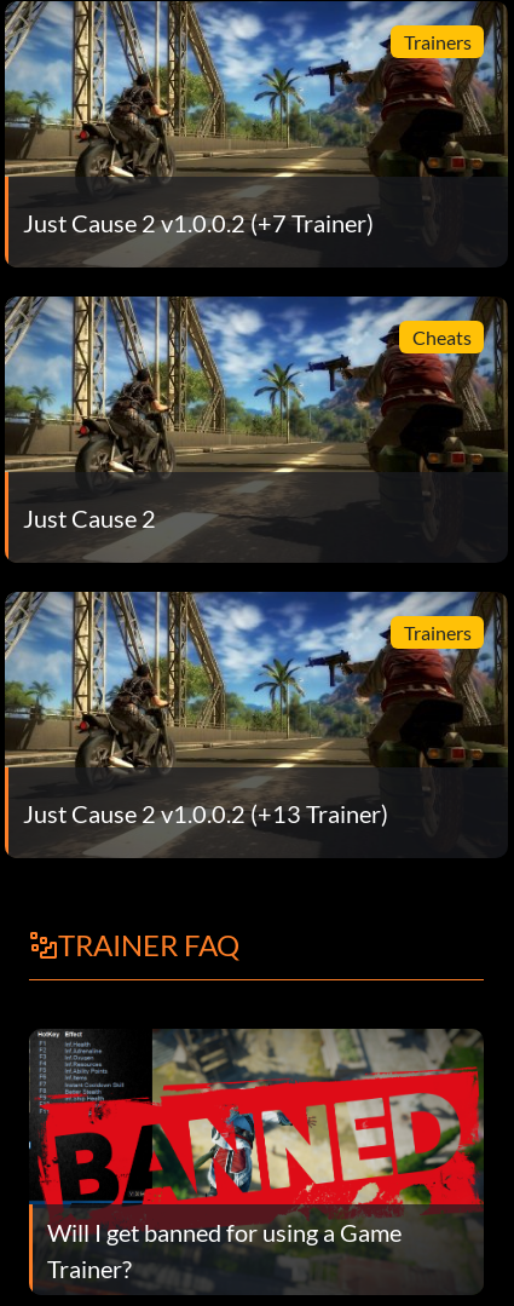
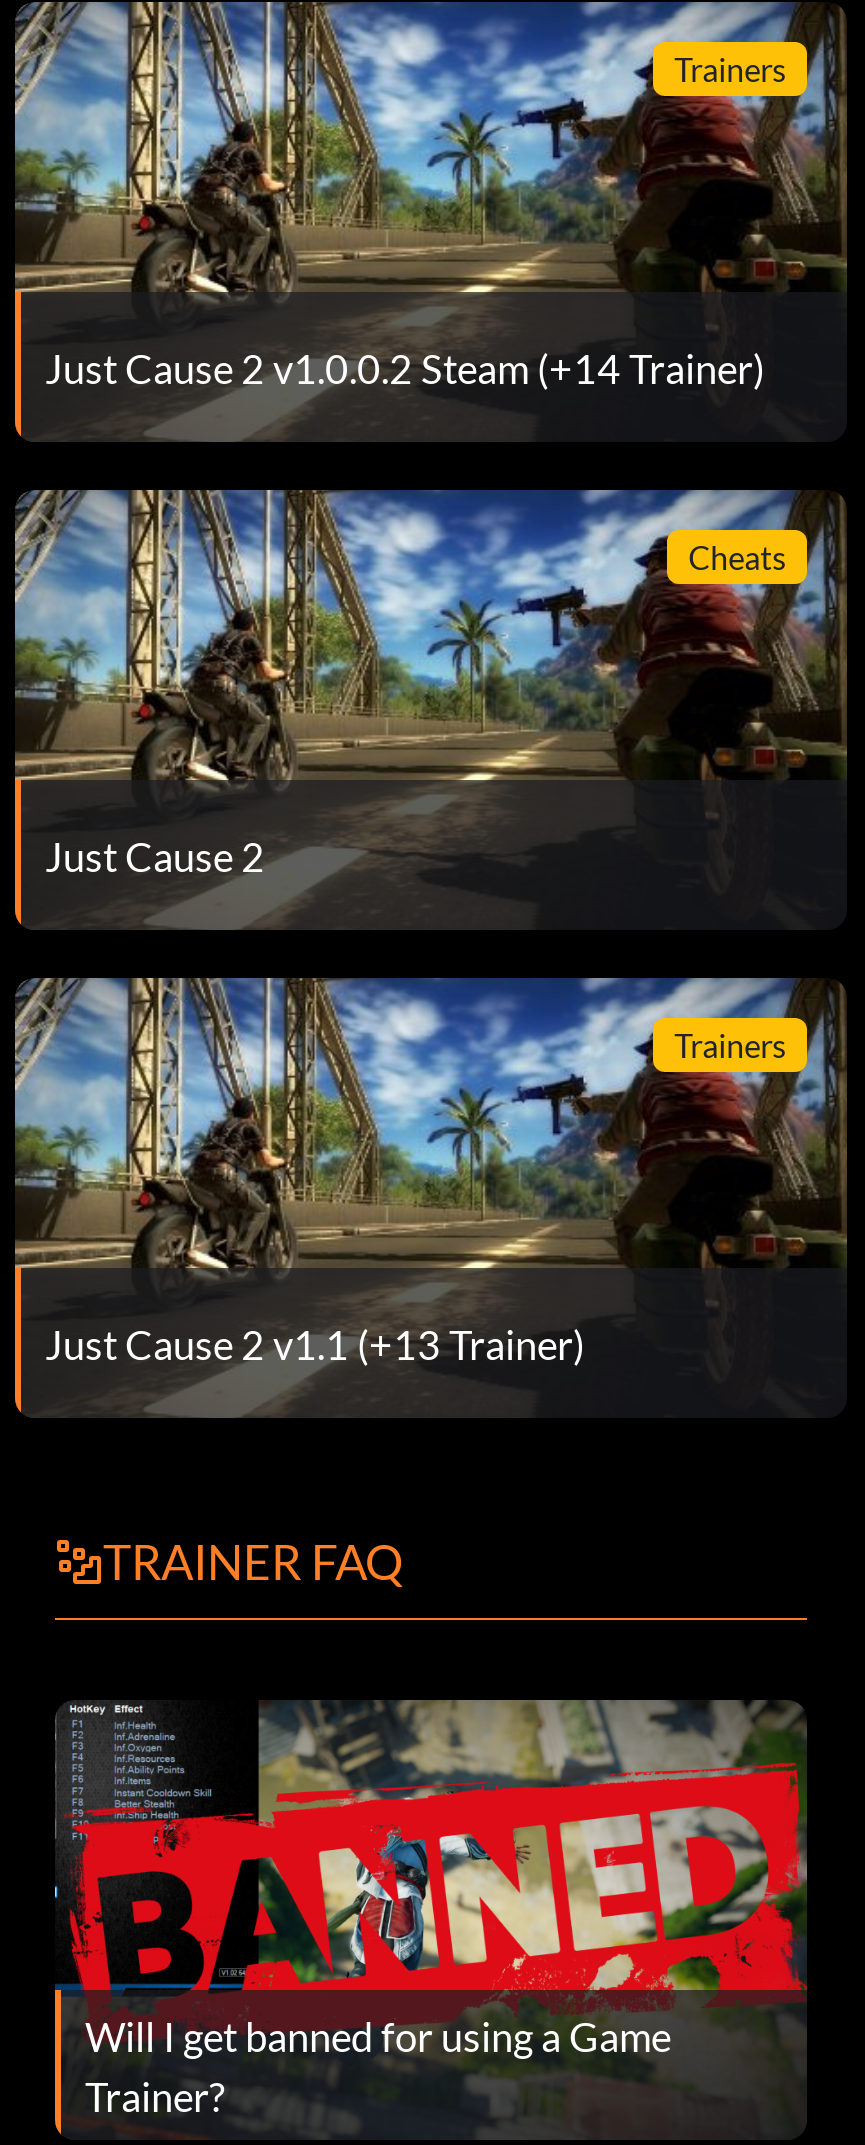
- Just Cause 2 v1.0.0.2 (+7 Trainer)
+ Just Cause 2 v1.0.0.2 Steam (+14 Trainer)

- Just Cause 2 v1.0.0.2 (+13 Trainer)
+ Just Cause 2 v1.1 (+13 Trainer)
